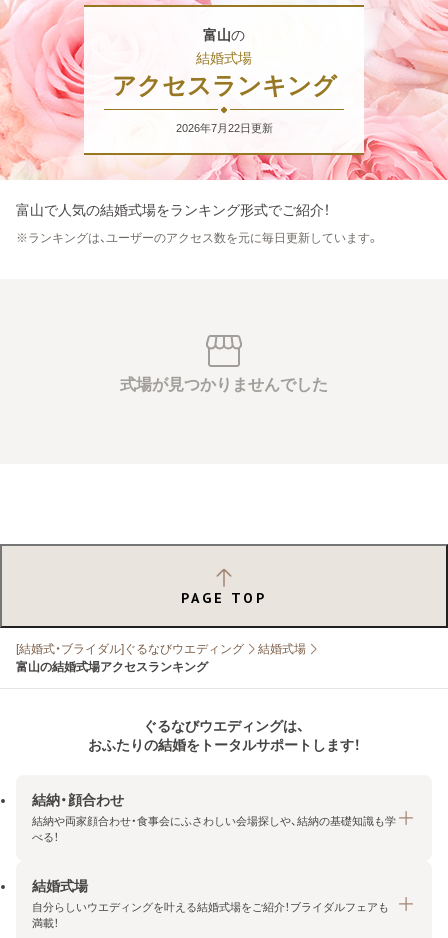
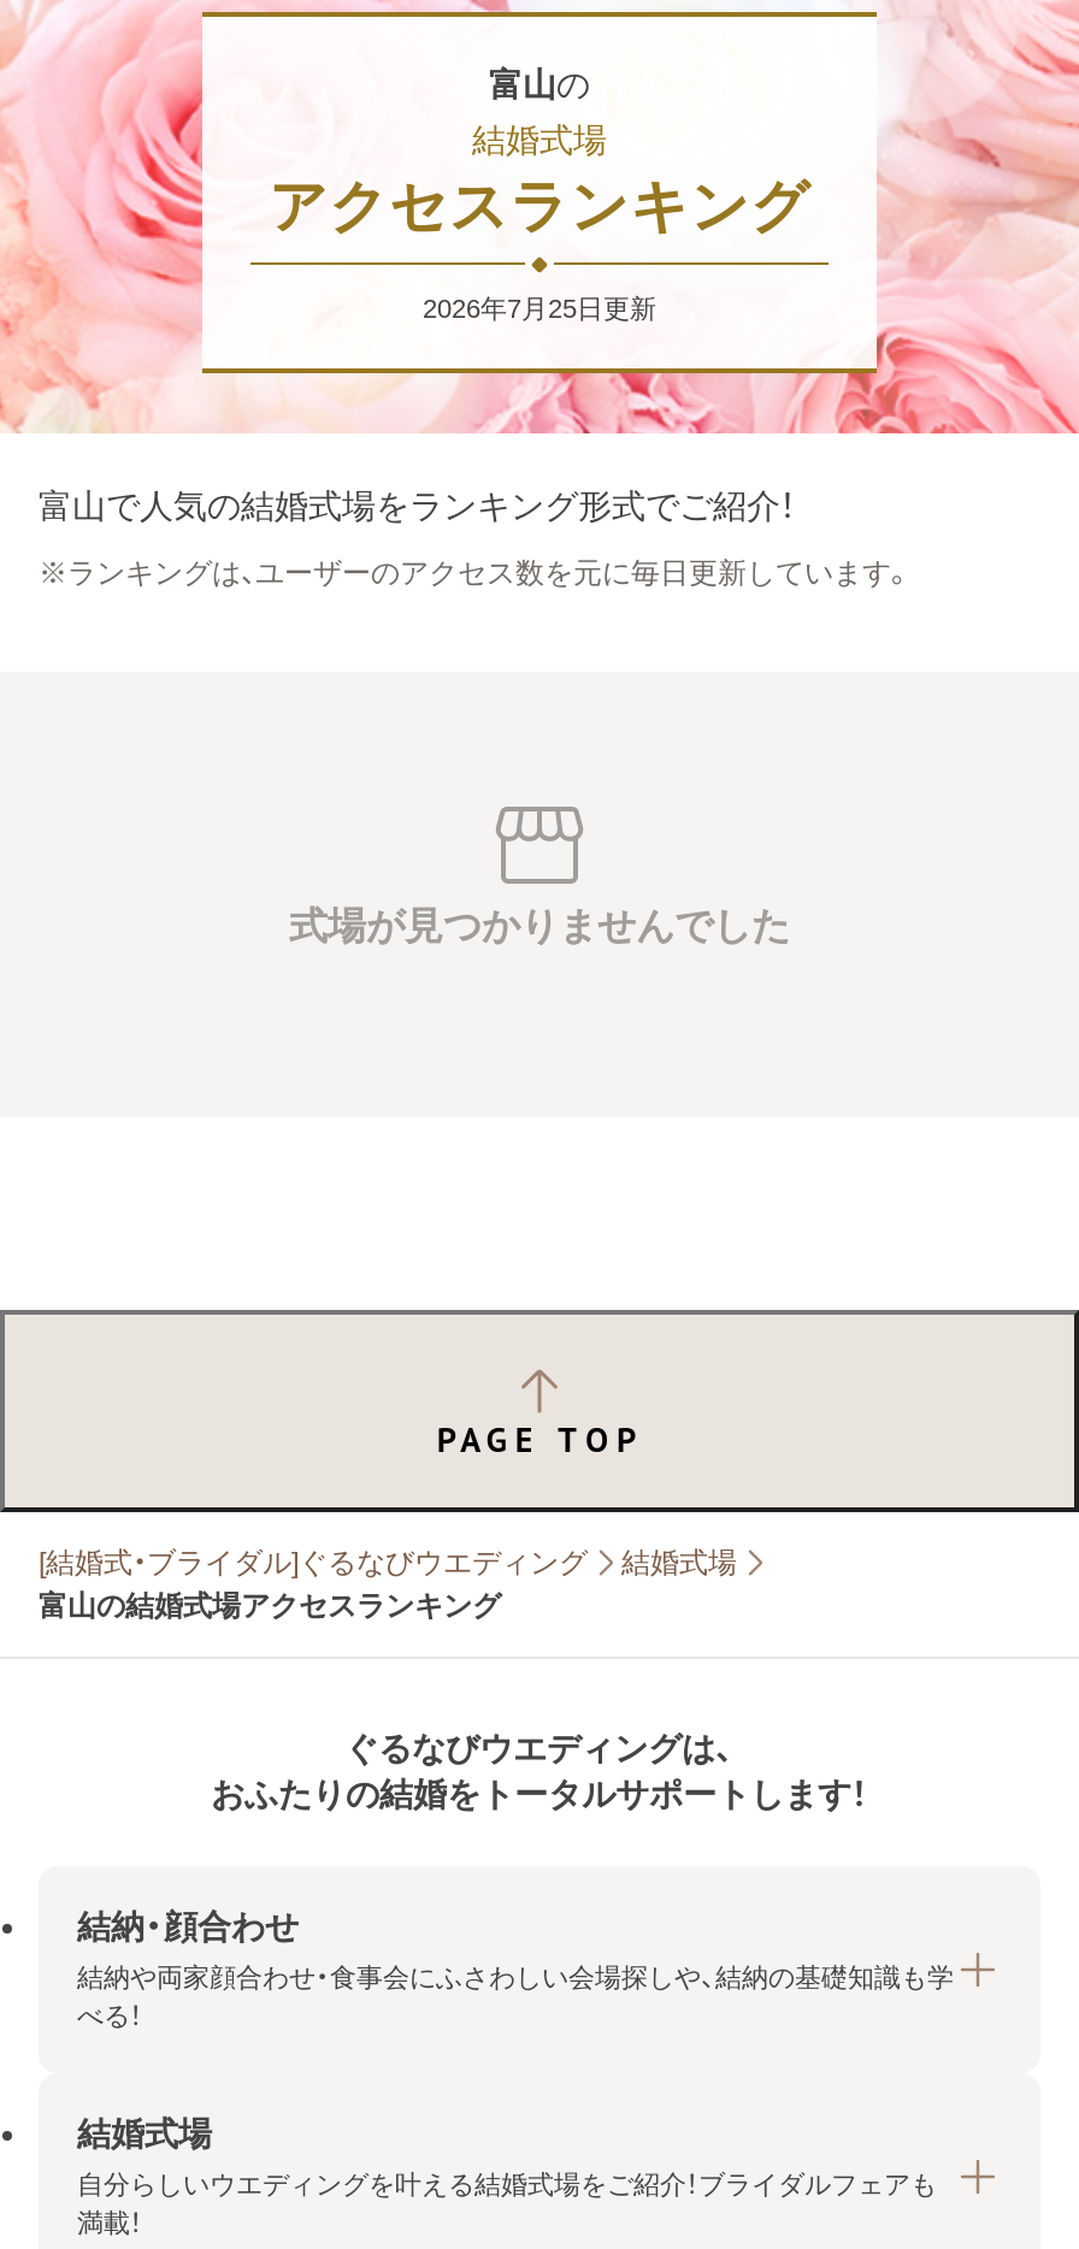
- 2026年7月22日更新
+ 2026年7月25日更新
